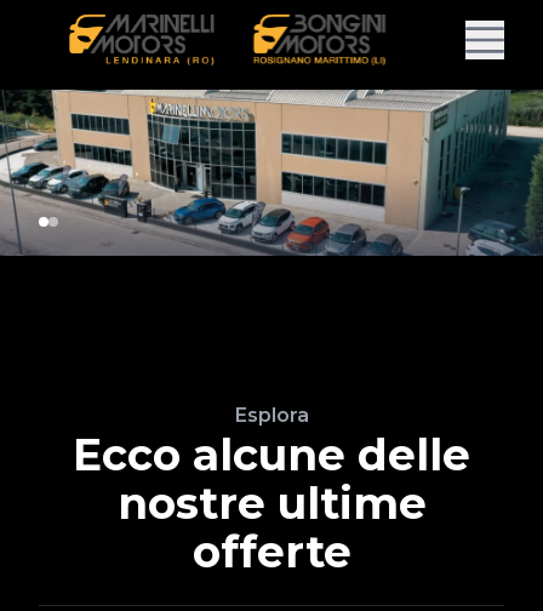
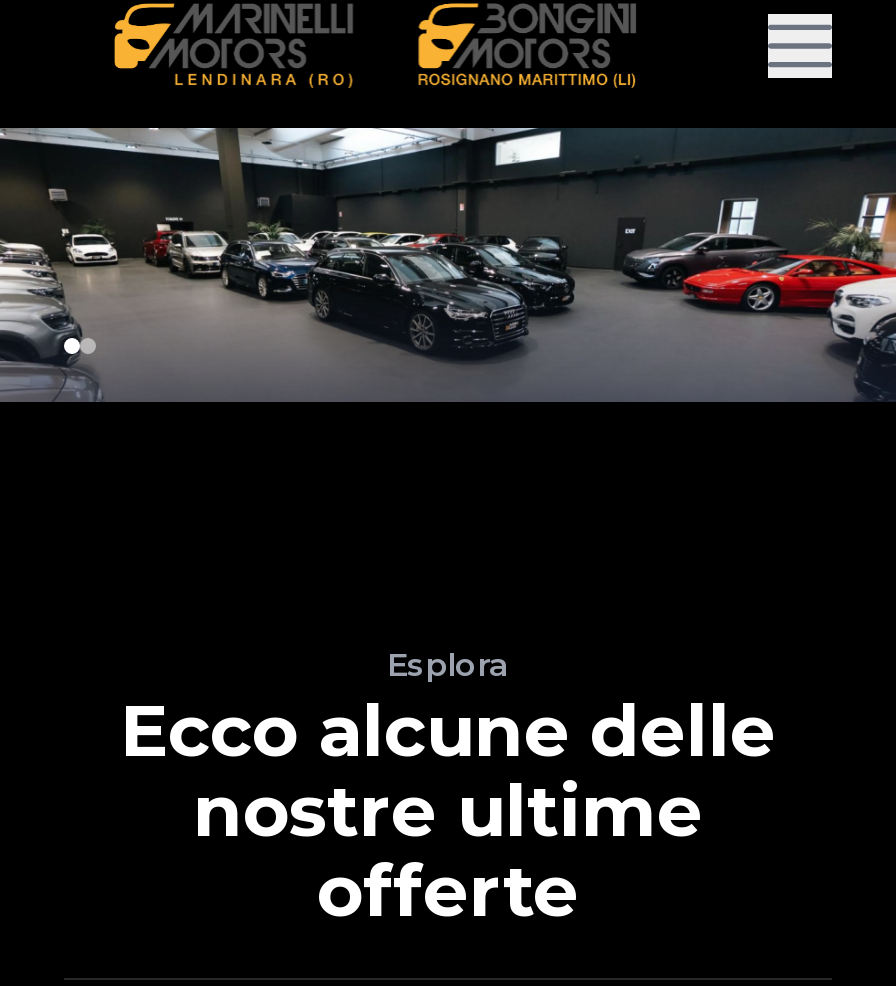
- [image]
+ [image]
